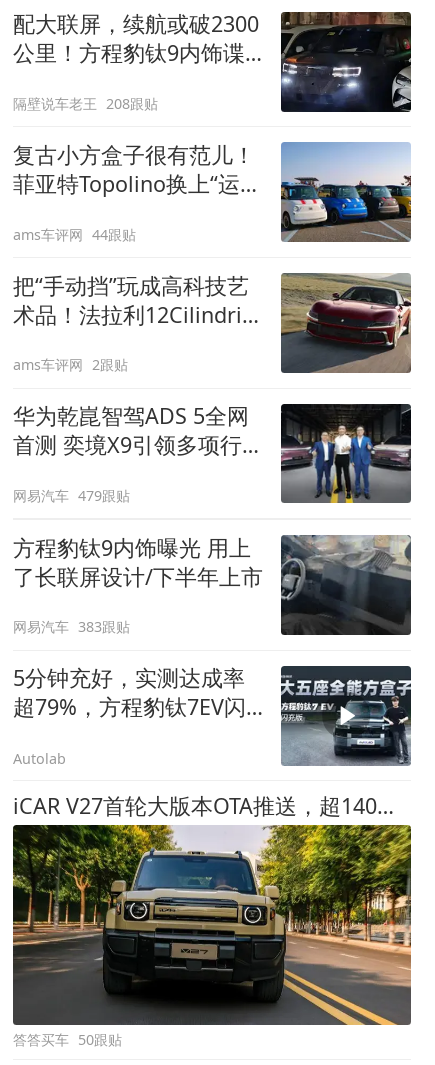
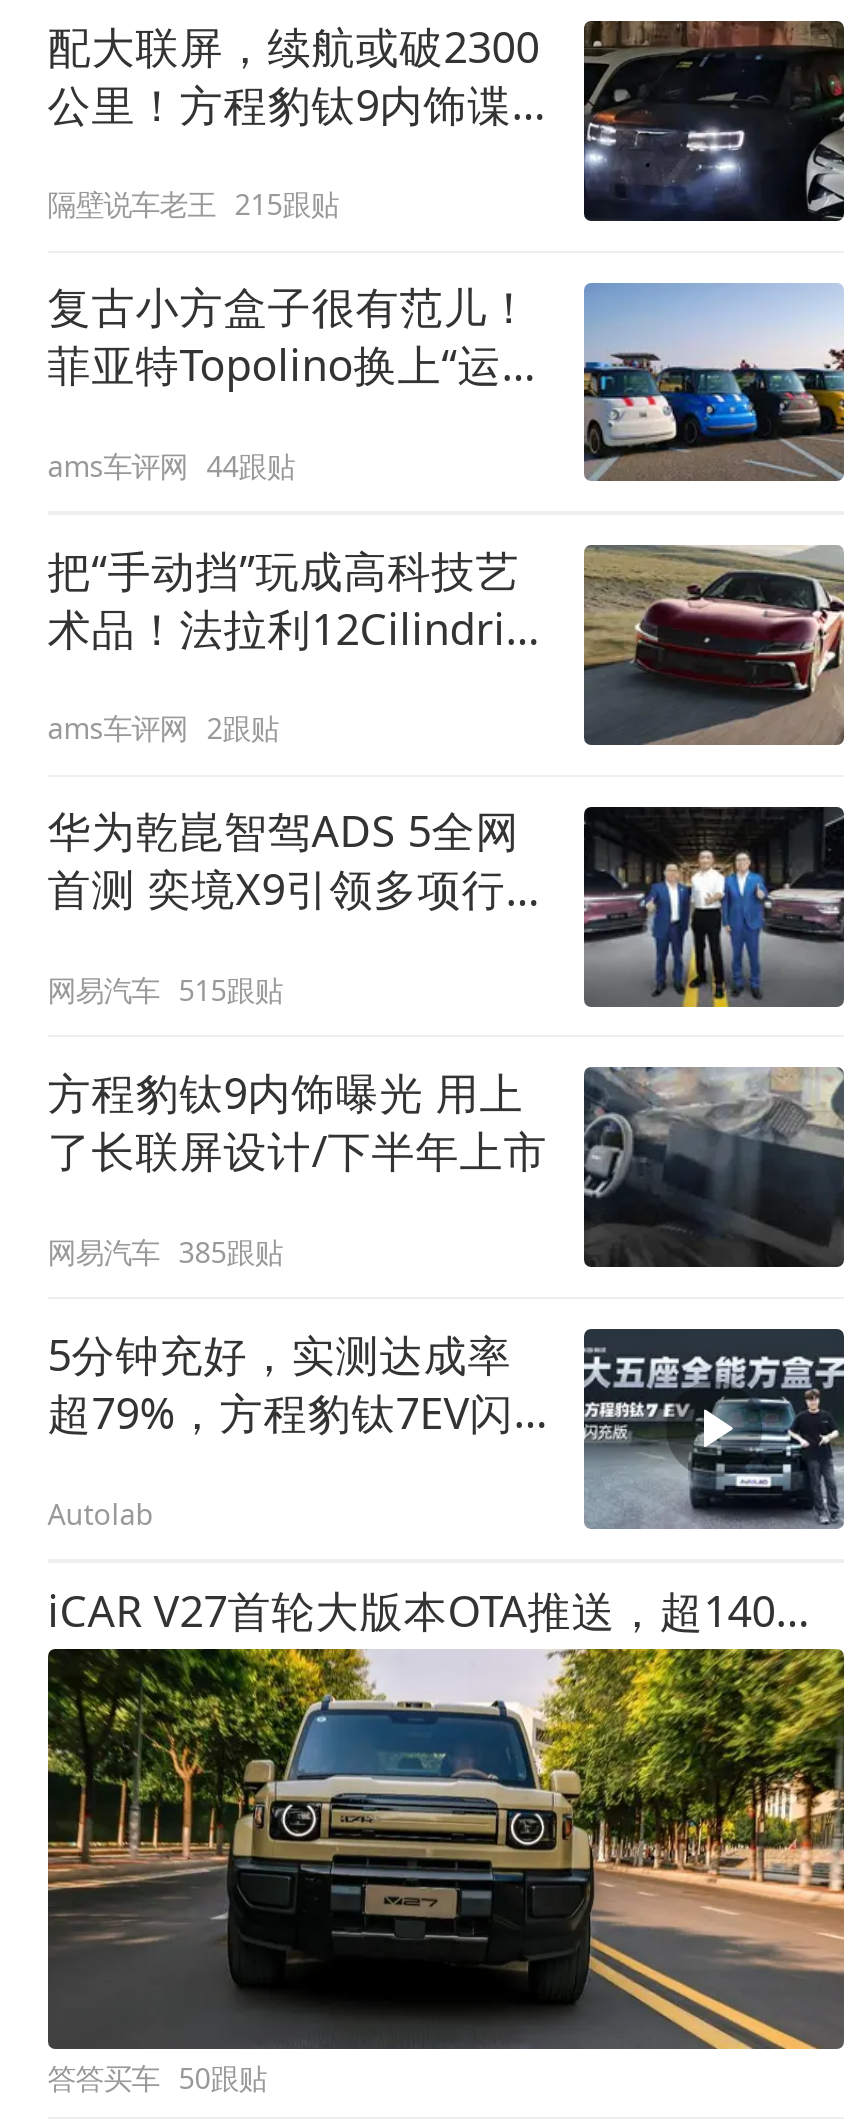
- 隔壁说车老王 208跟贴
+ 隔壁说车老王 215跟贴

- 网易汽车 479跟贴
+ 网易汽车 515跟贴

- 网易汽车 383跟贴
+ 网易汽车 385跟贴
